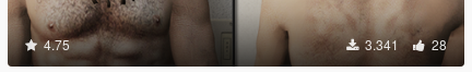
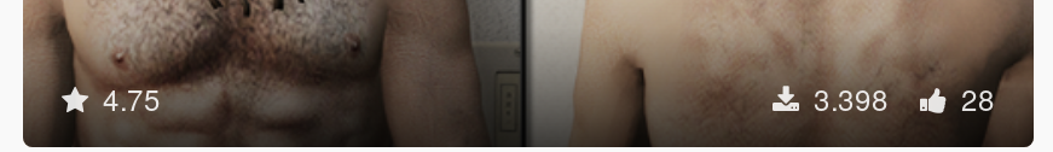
- 3.341 28
+ 3.398 28
